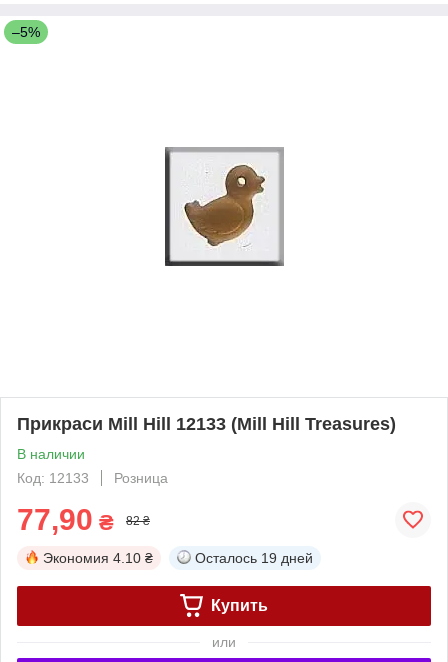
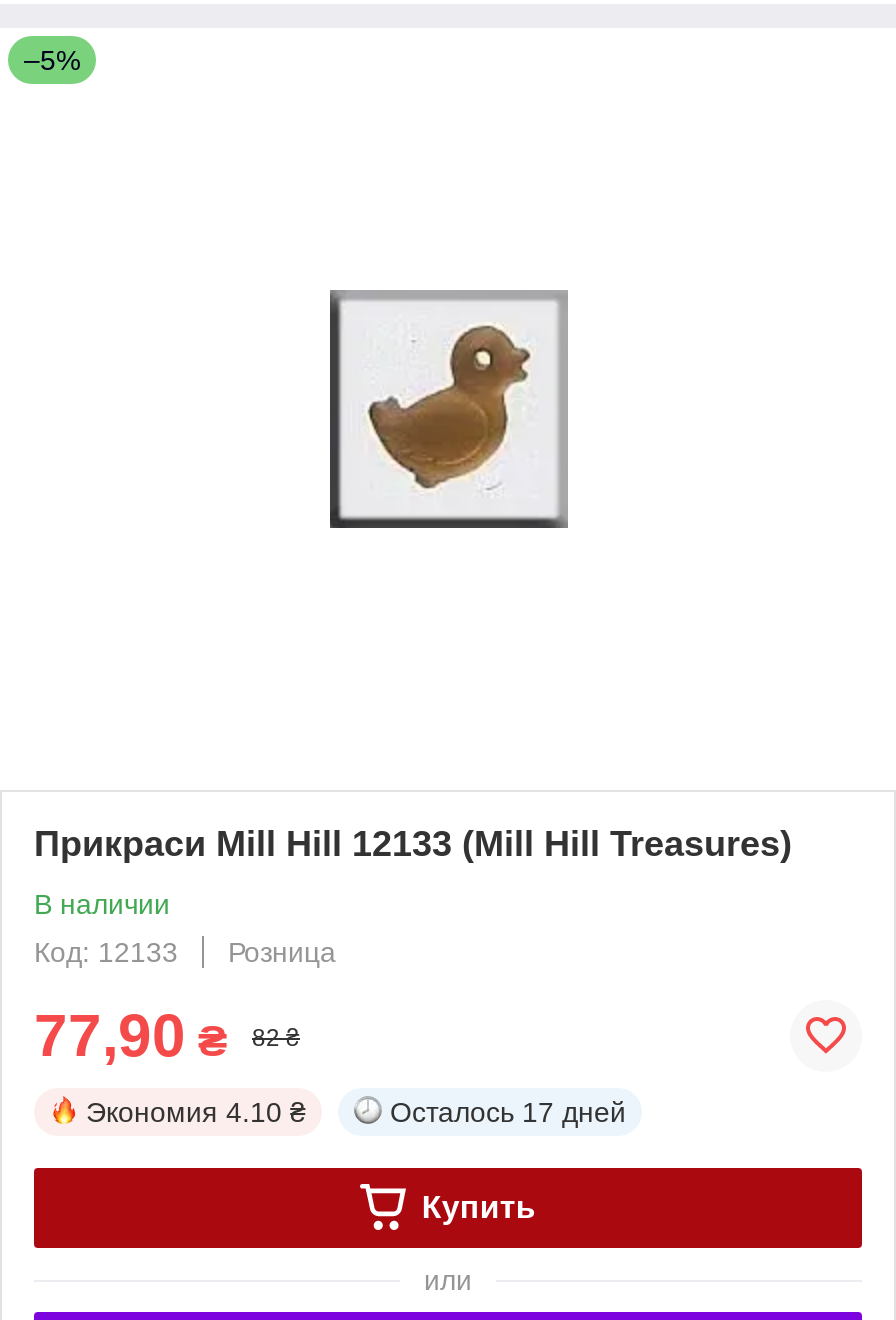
- Осталось 19 дней
+ Осталось 17 дней
